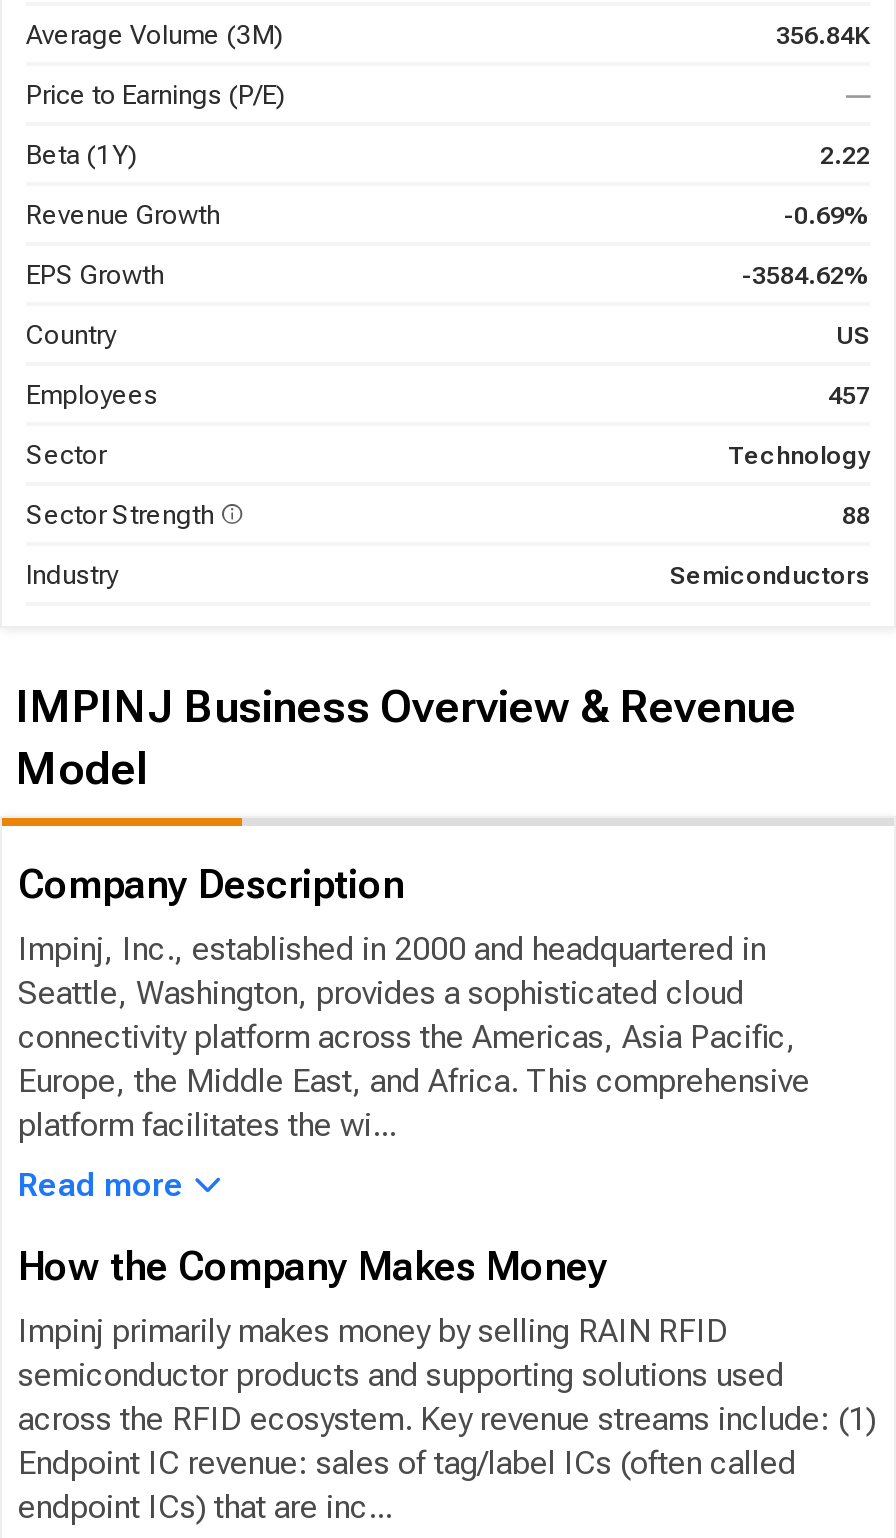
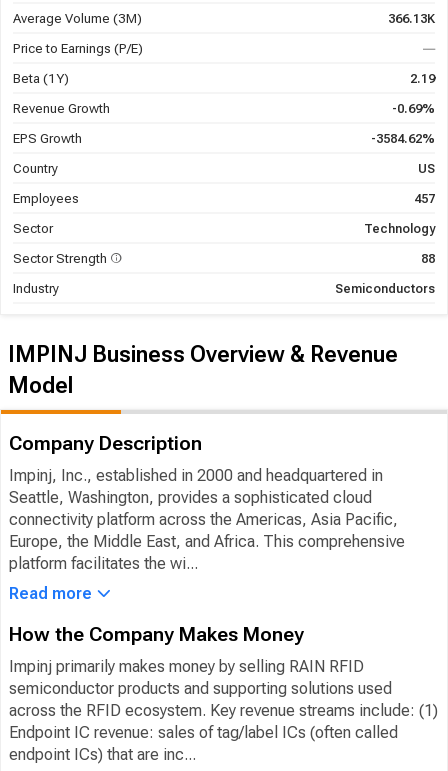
- 356.84K
+ 366.13K

- 2.22
+ 2.19
